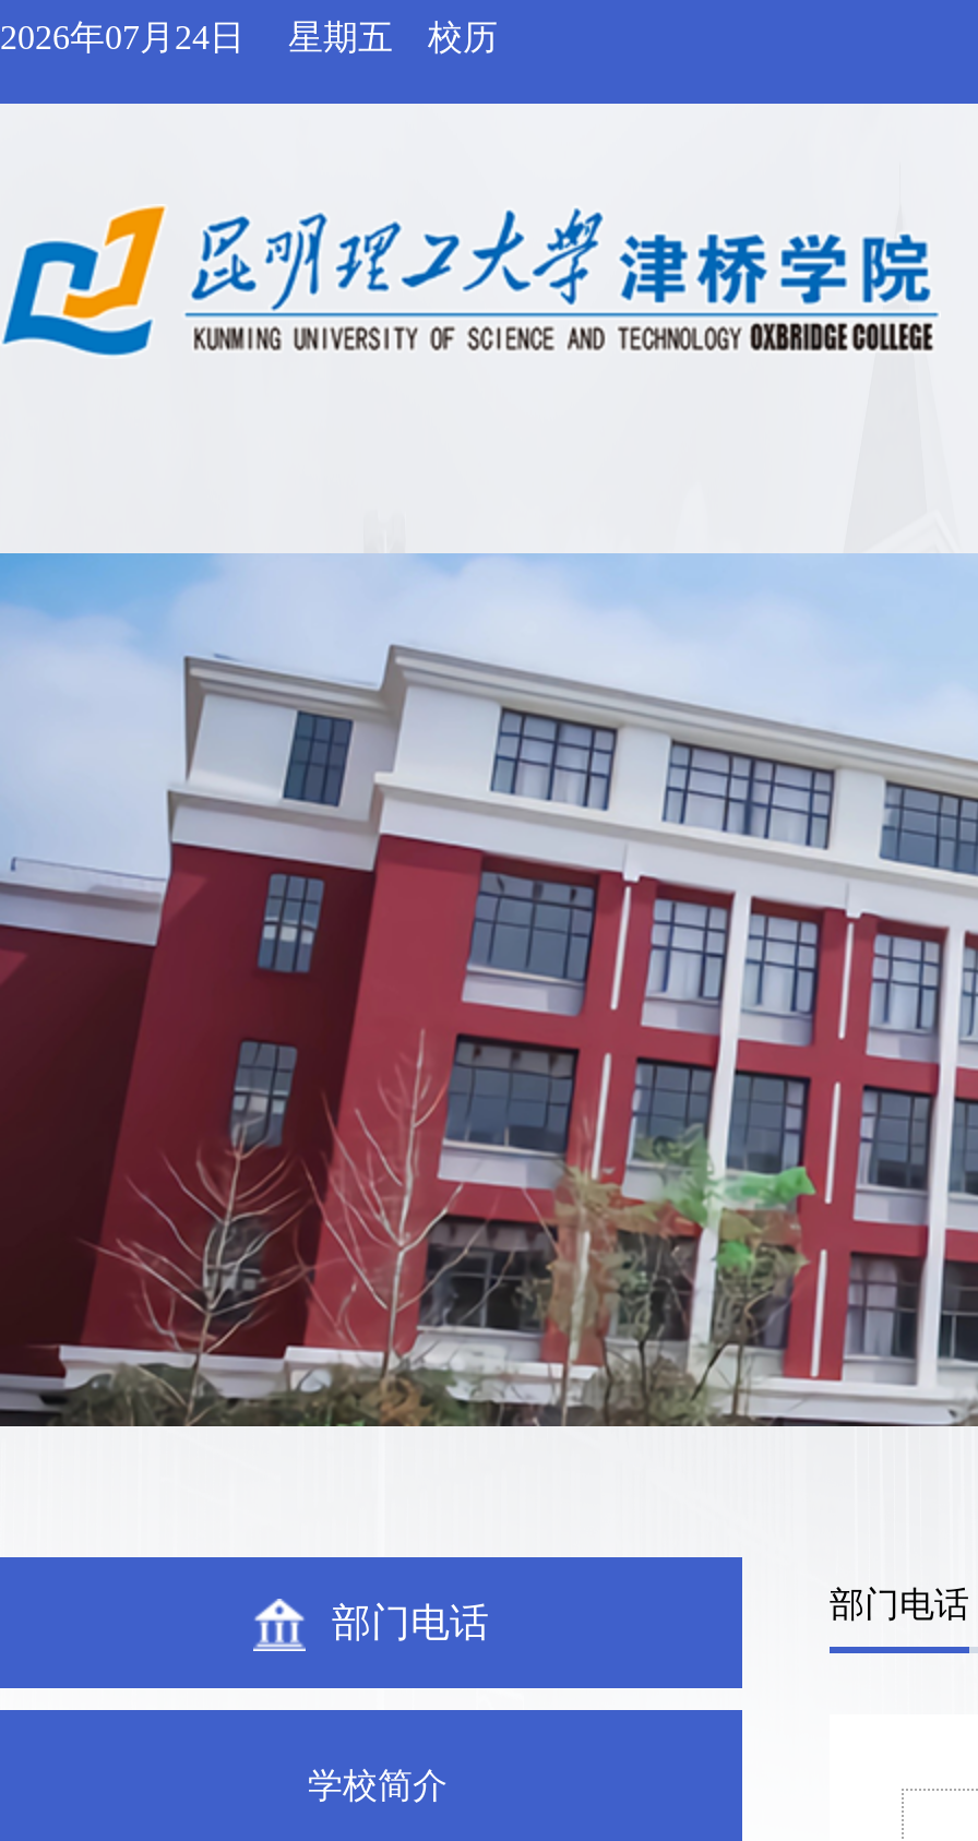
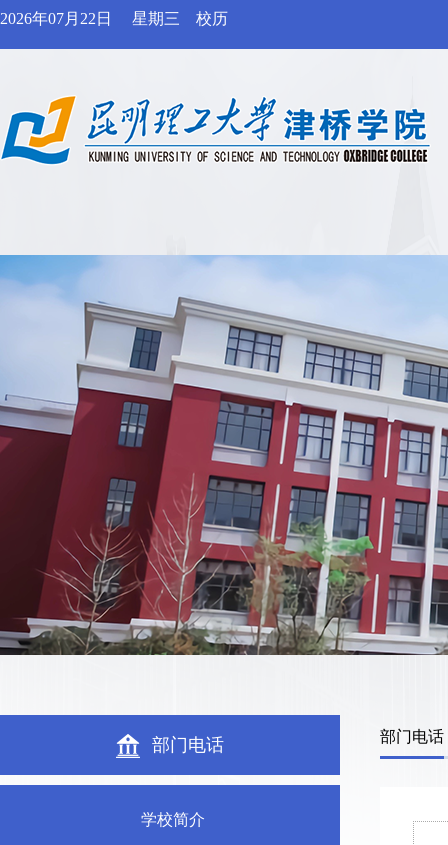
- 2026年07月24日
+ 2026年07月22日

- 星期五
+ 星期三
